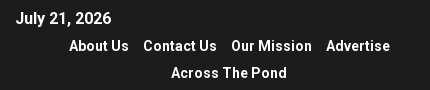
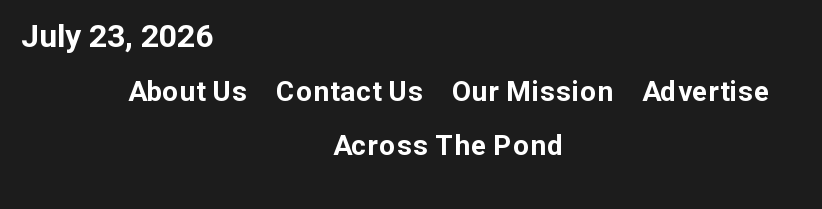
- July 21, 2026
+ July 23, 2026
